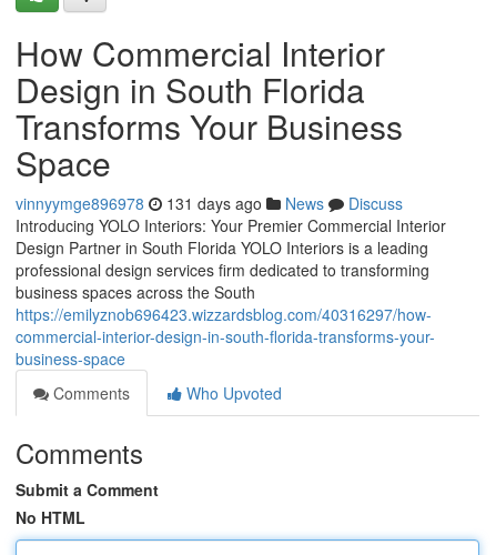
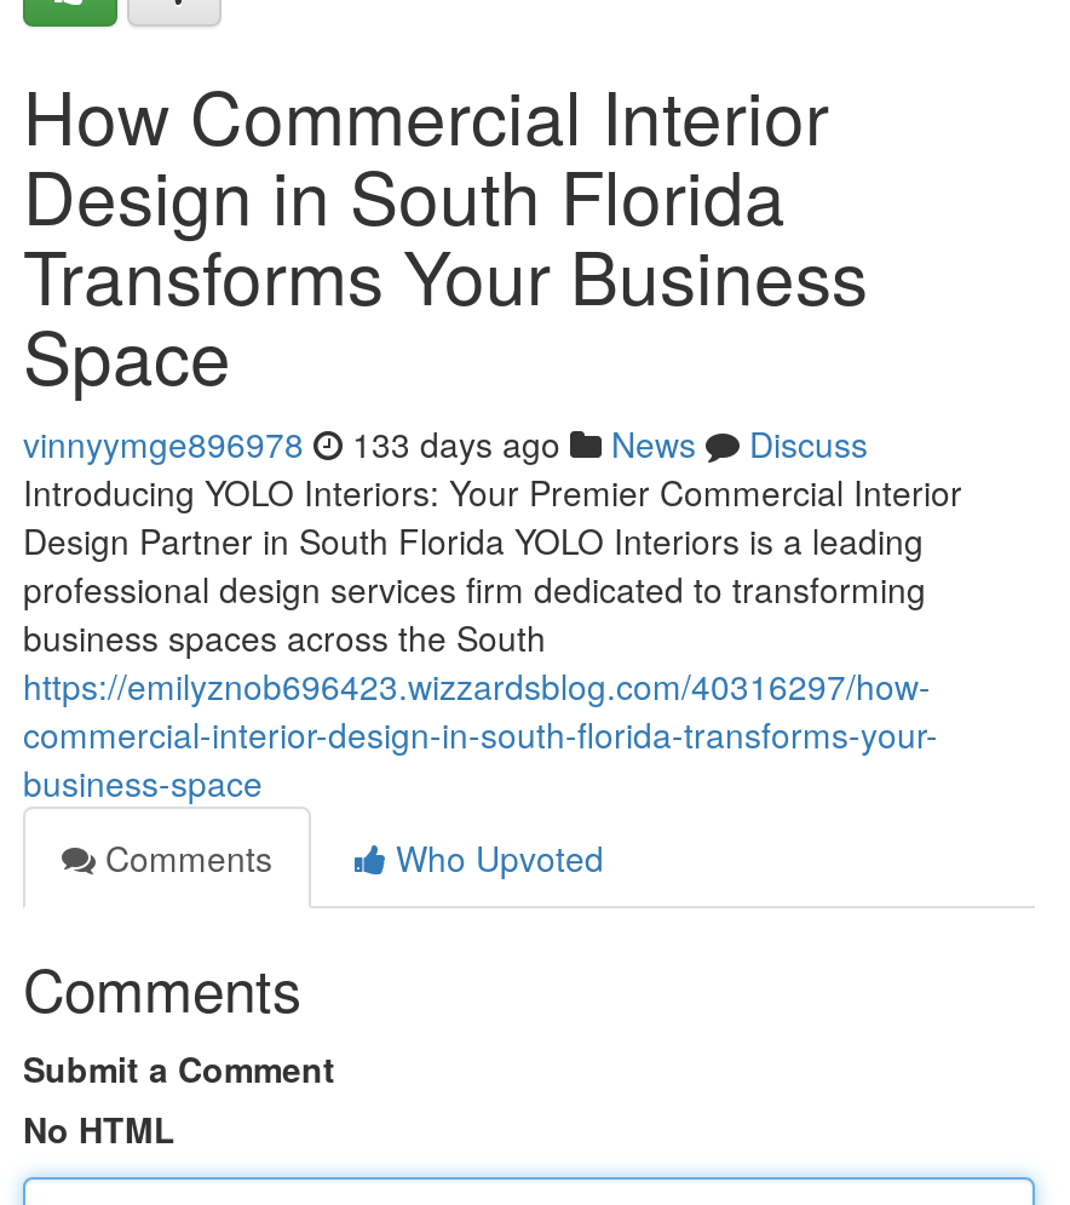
- vinnyymge896978 131 days ago News Discuss
+ vinnyymge896978 133 days ago News Discuss
